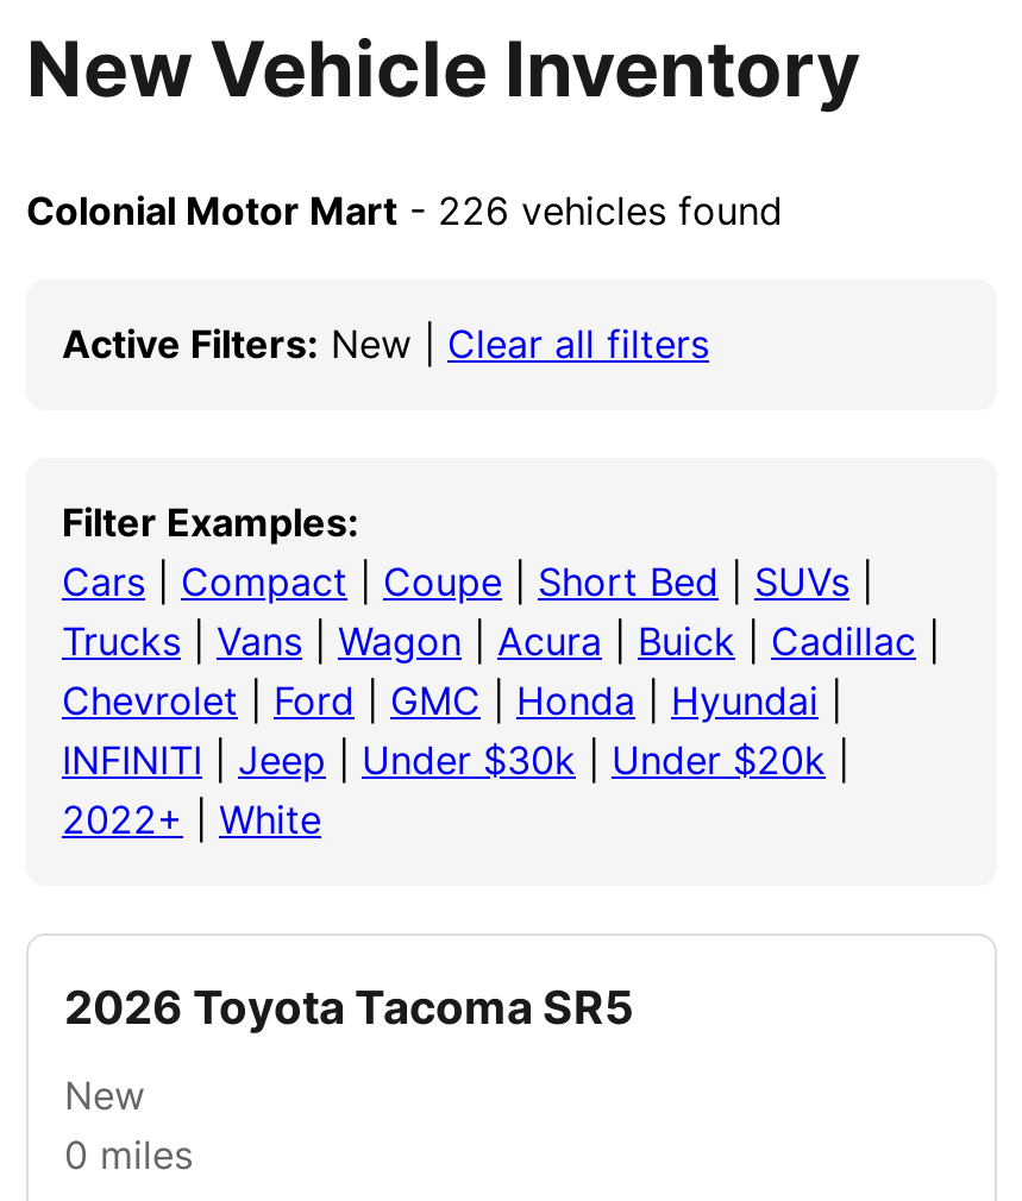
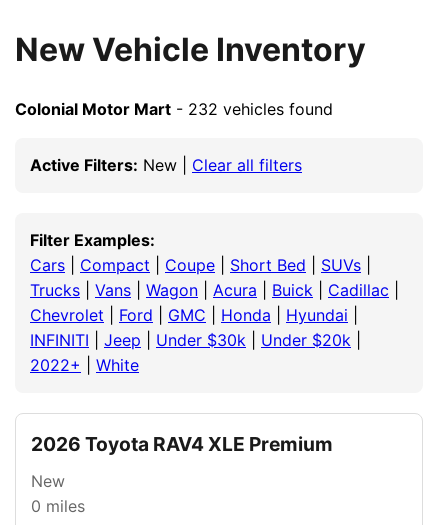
- Colonial Motor Mart - 226 vehicles found
+ Colonial Motor Mart - 232 vehicles found

- 2026 Toyota Tacoma SR5
+ 2026 Toyota RAV4 XLE Premium
